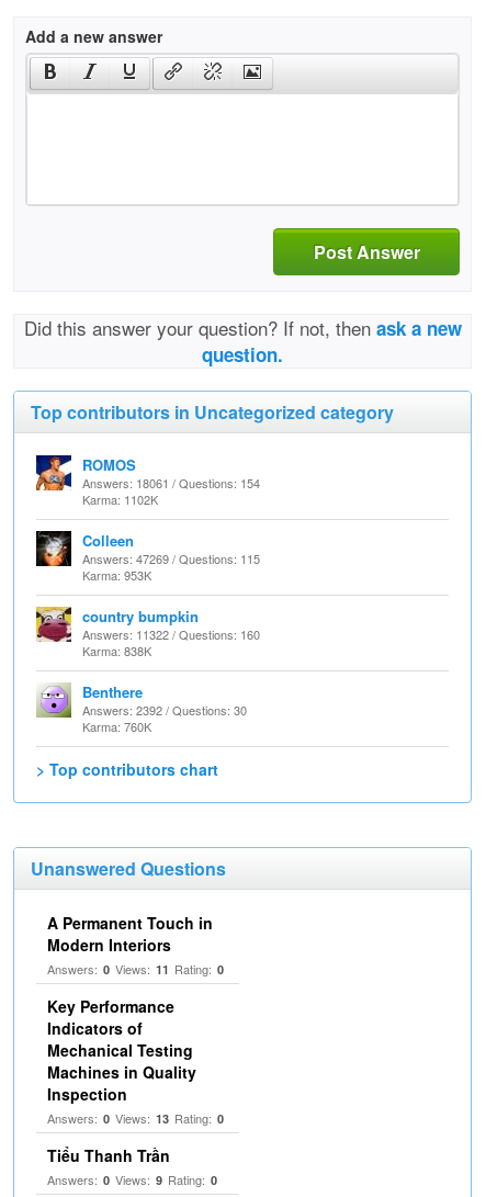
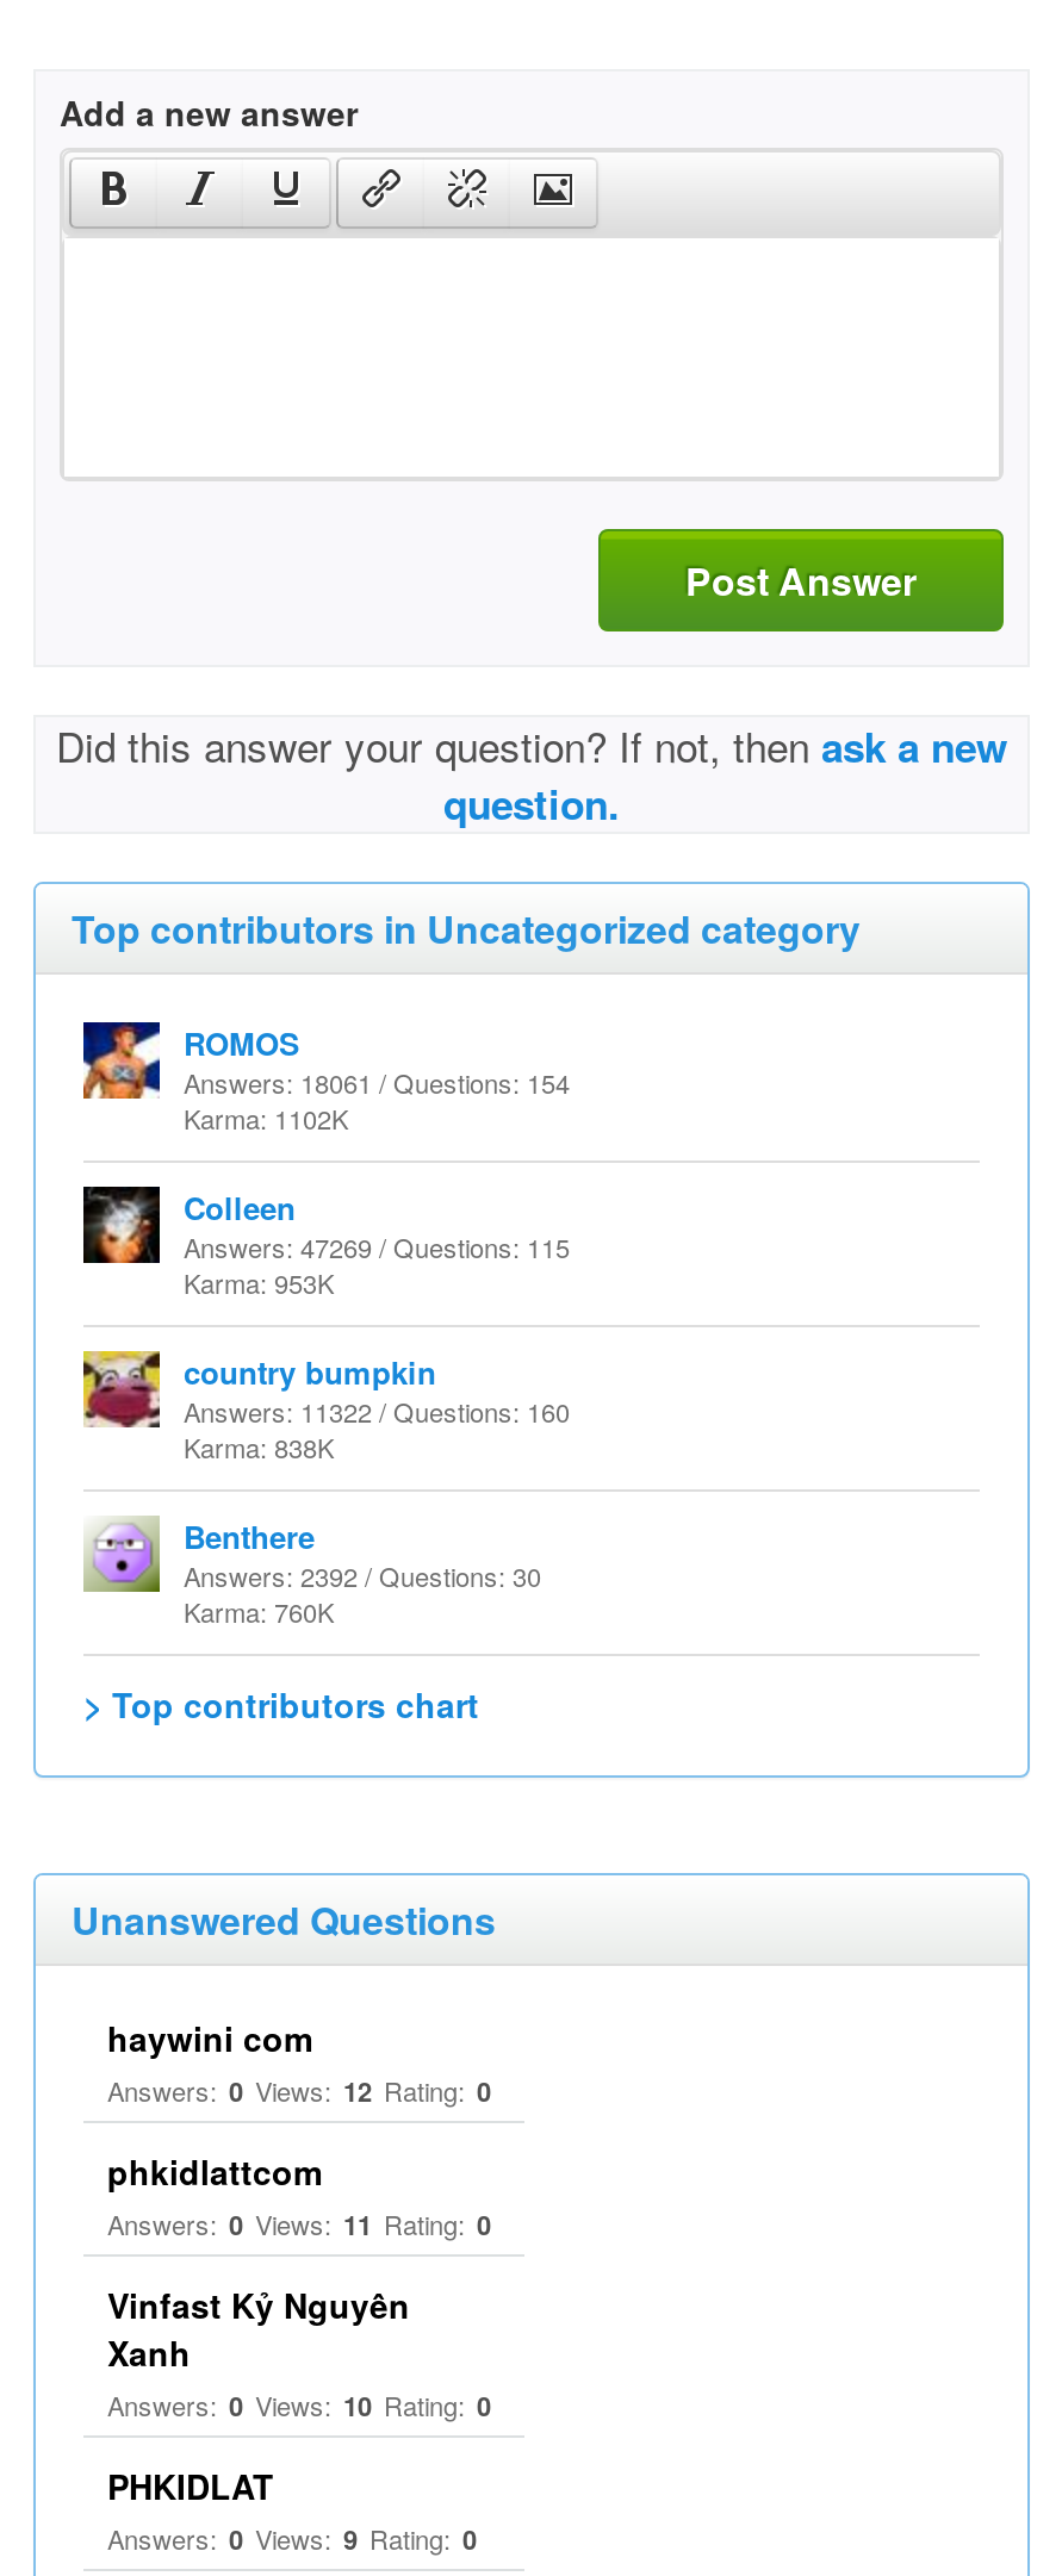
- A Permanent Touch in
- Modern Interiors
+ haywini com
+ Answers: 0 Views: 12 Rating: 0
+ phkidlattcom

moved down: Answers: 0 Views: 11 Rating: 0

- Key Performance
- Indicators of
- Mechanical Testing
- Machines in Quality
- Inspection
- Answers: 0 Views: 13 Rating: 0
+ Vinfast Kỷ Nguyên
+ Xanh
+ Answers: 0 Views: 10 Rating: 0

- Tiểu Thanh Trần
+ PHKIDLAT
